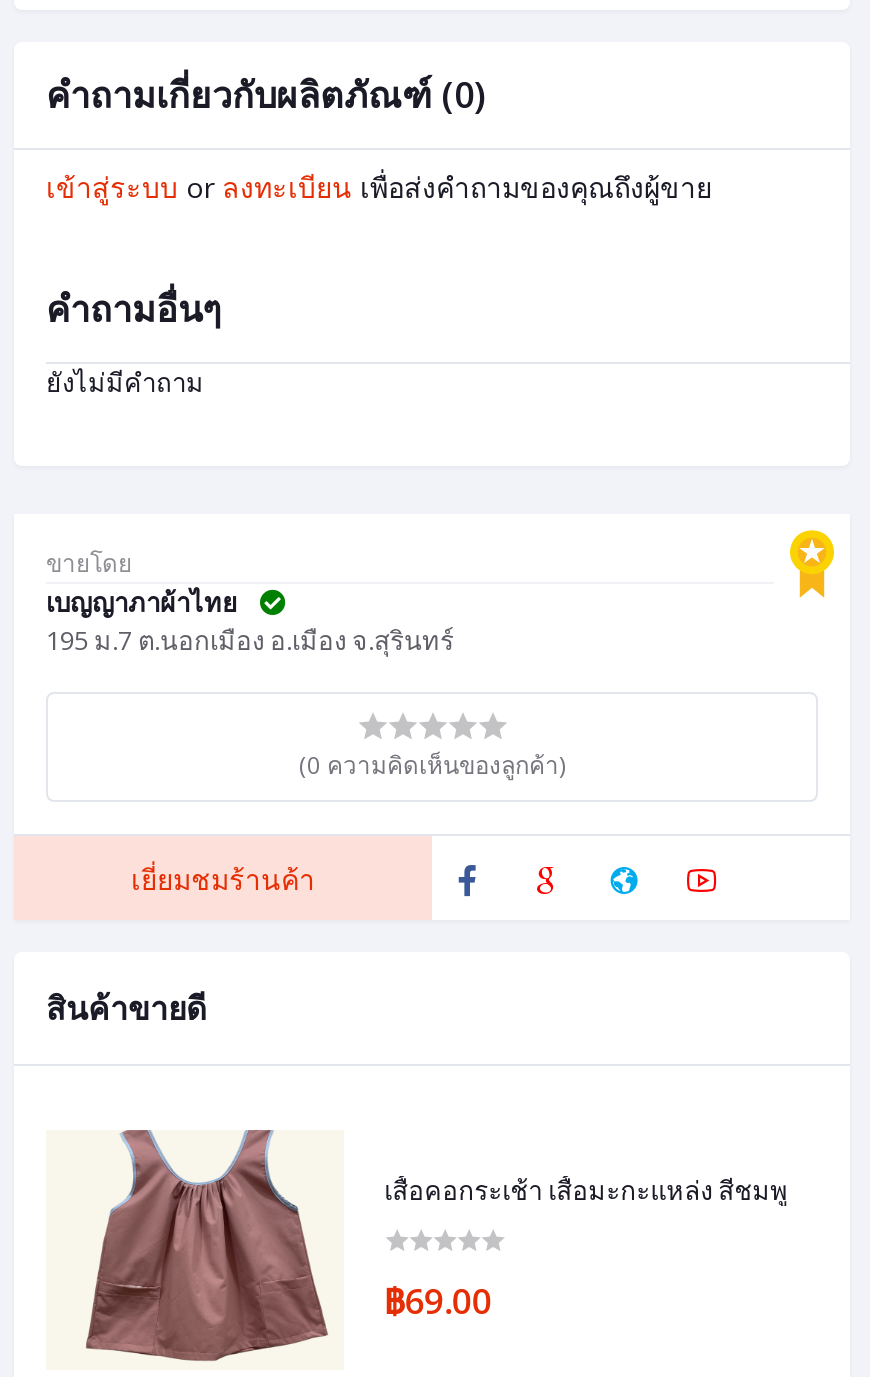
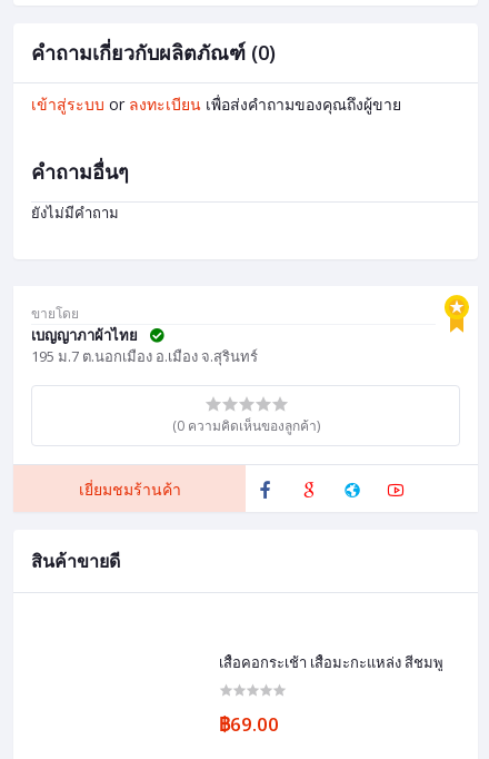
- [image]
